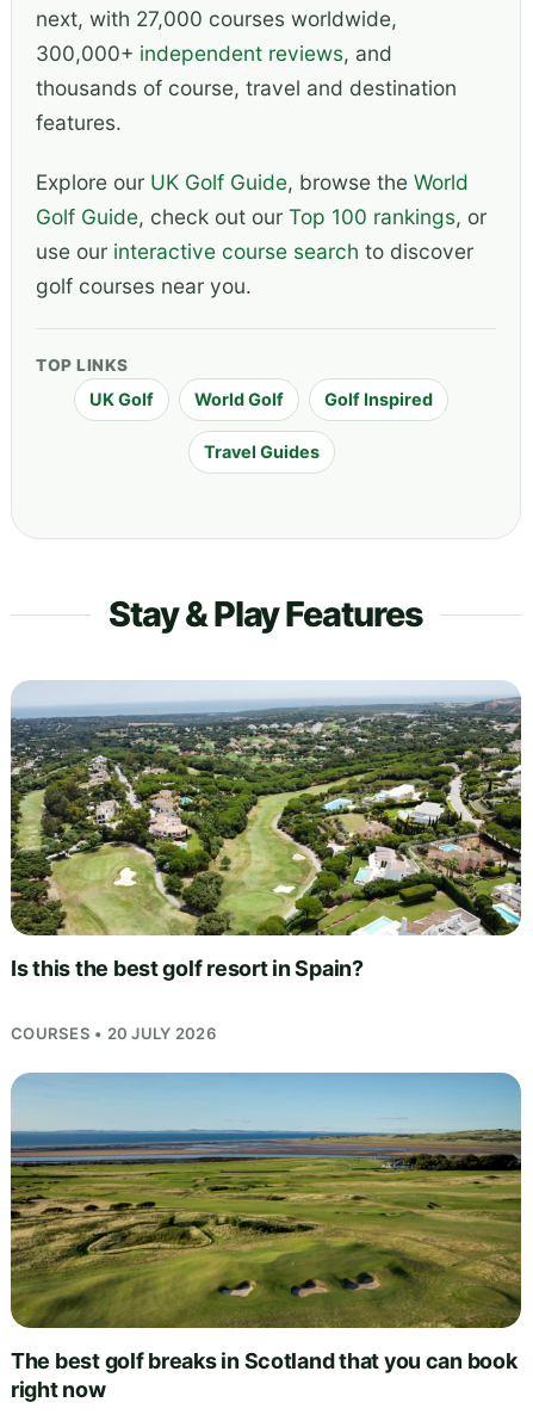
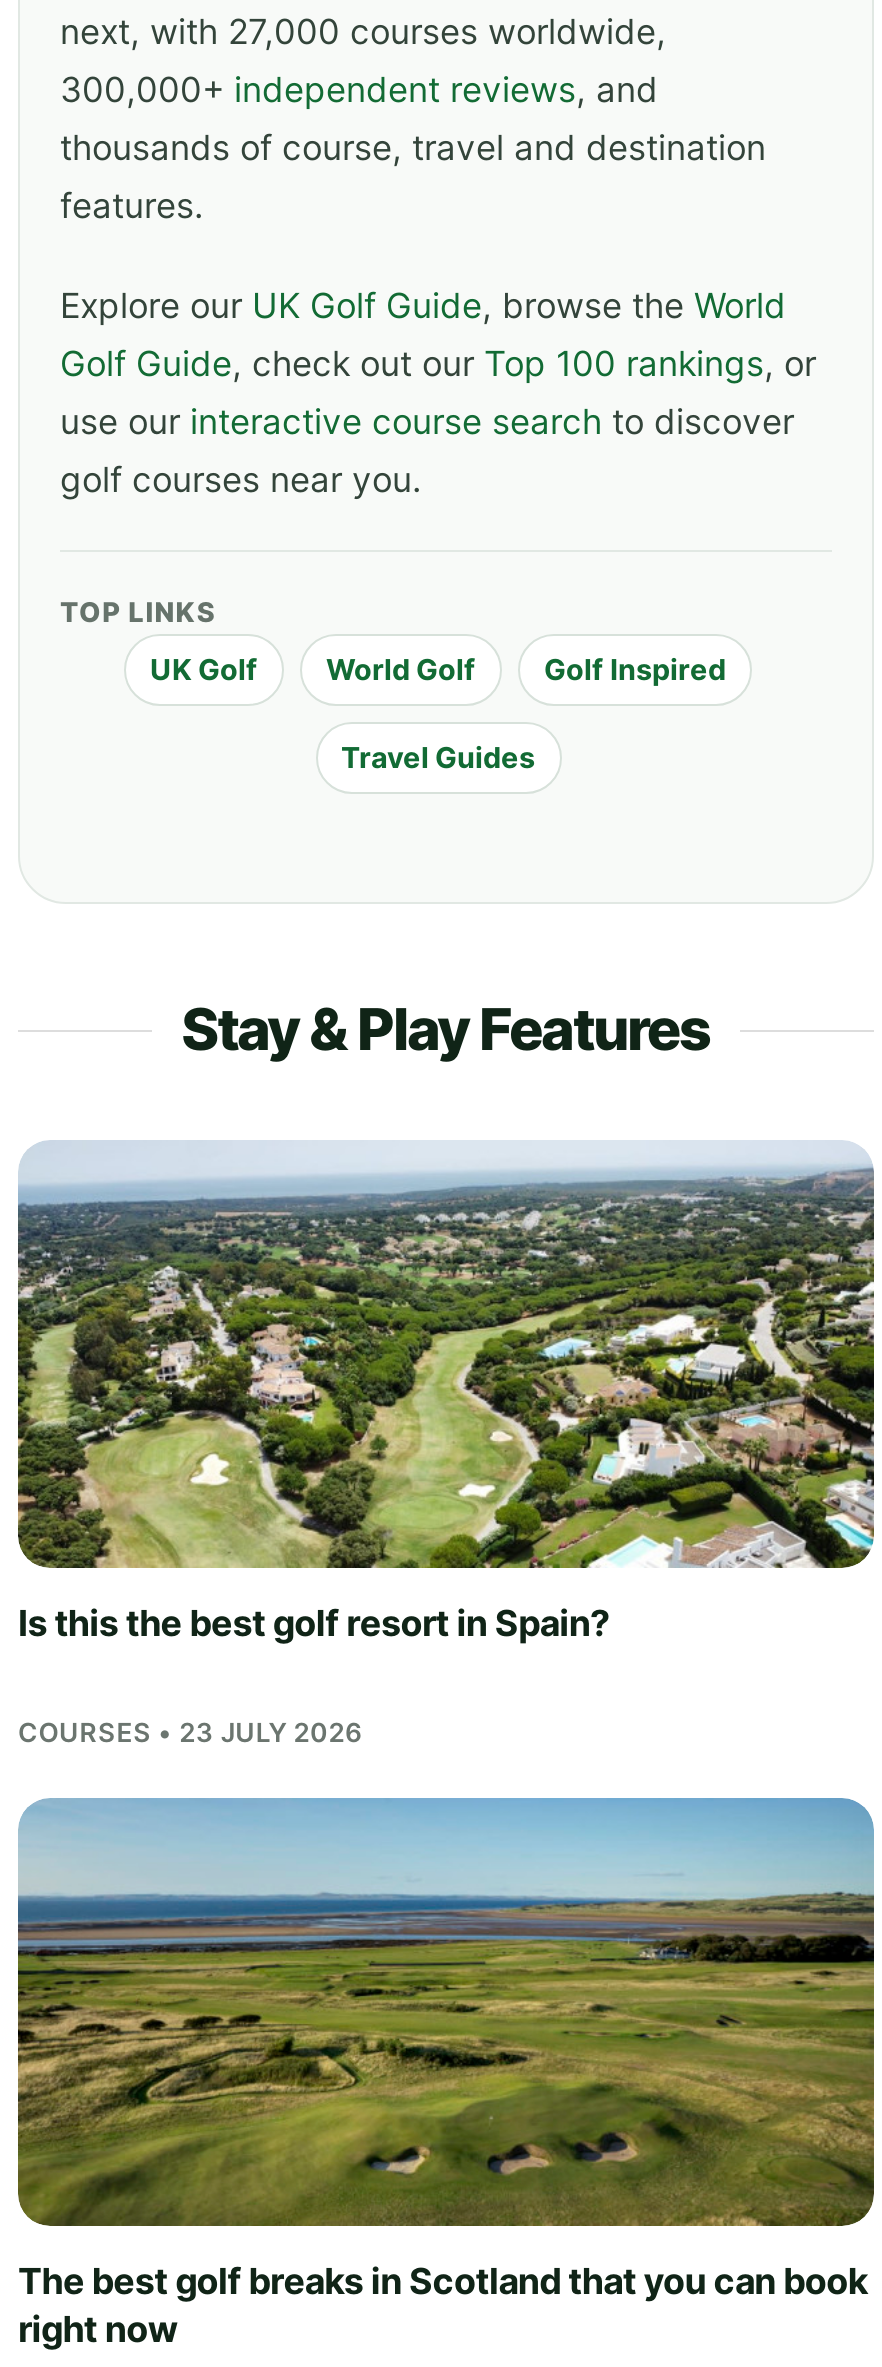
- COURSES • 20 JULY 2026
+ COURSES • 23 JULY 2026
